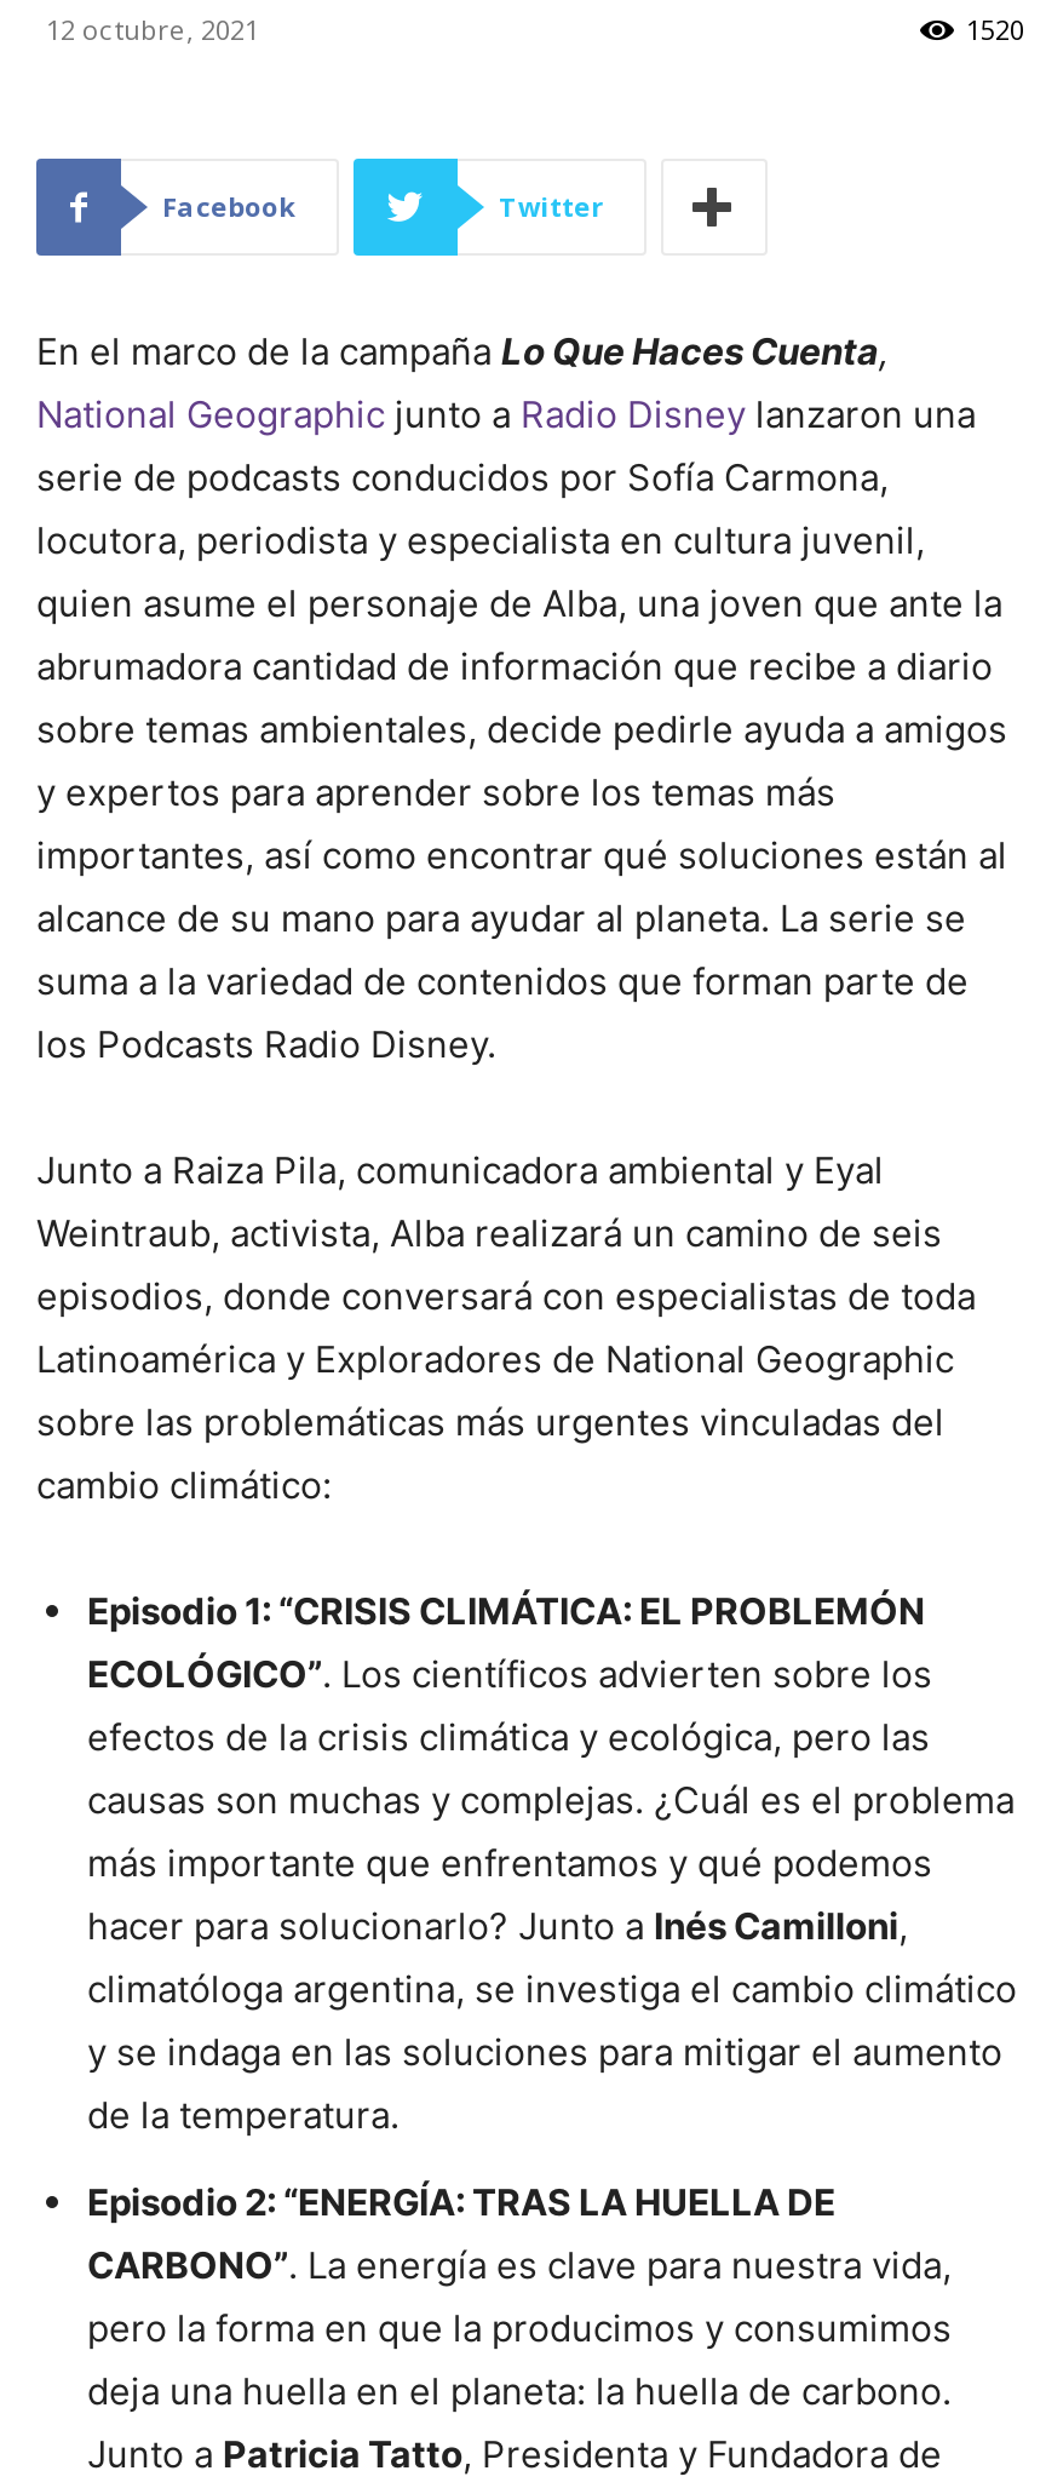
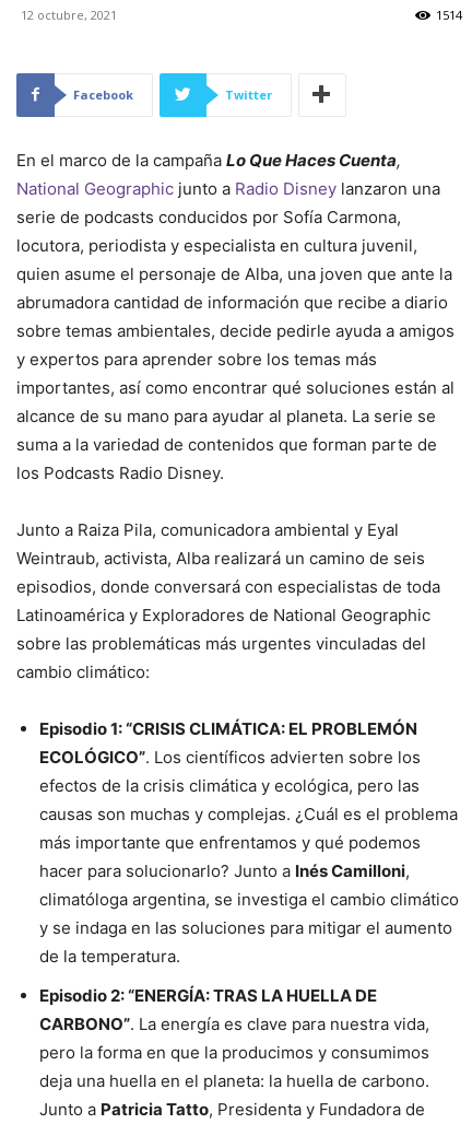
- 1520
+ 1514
